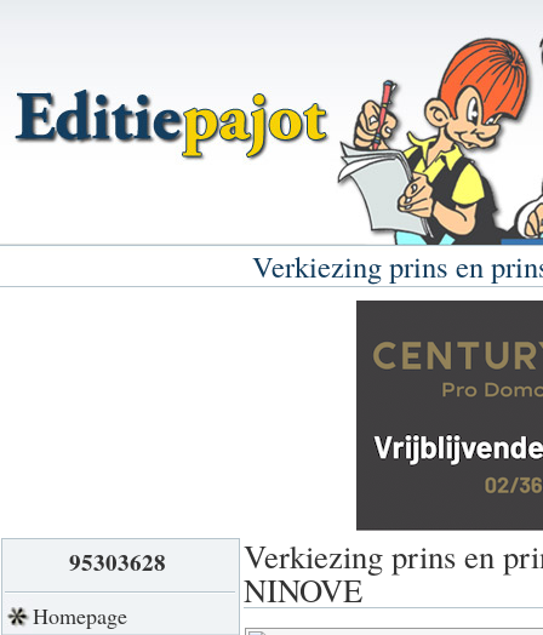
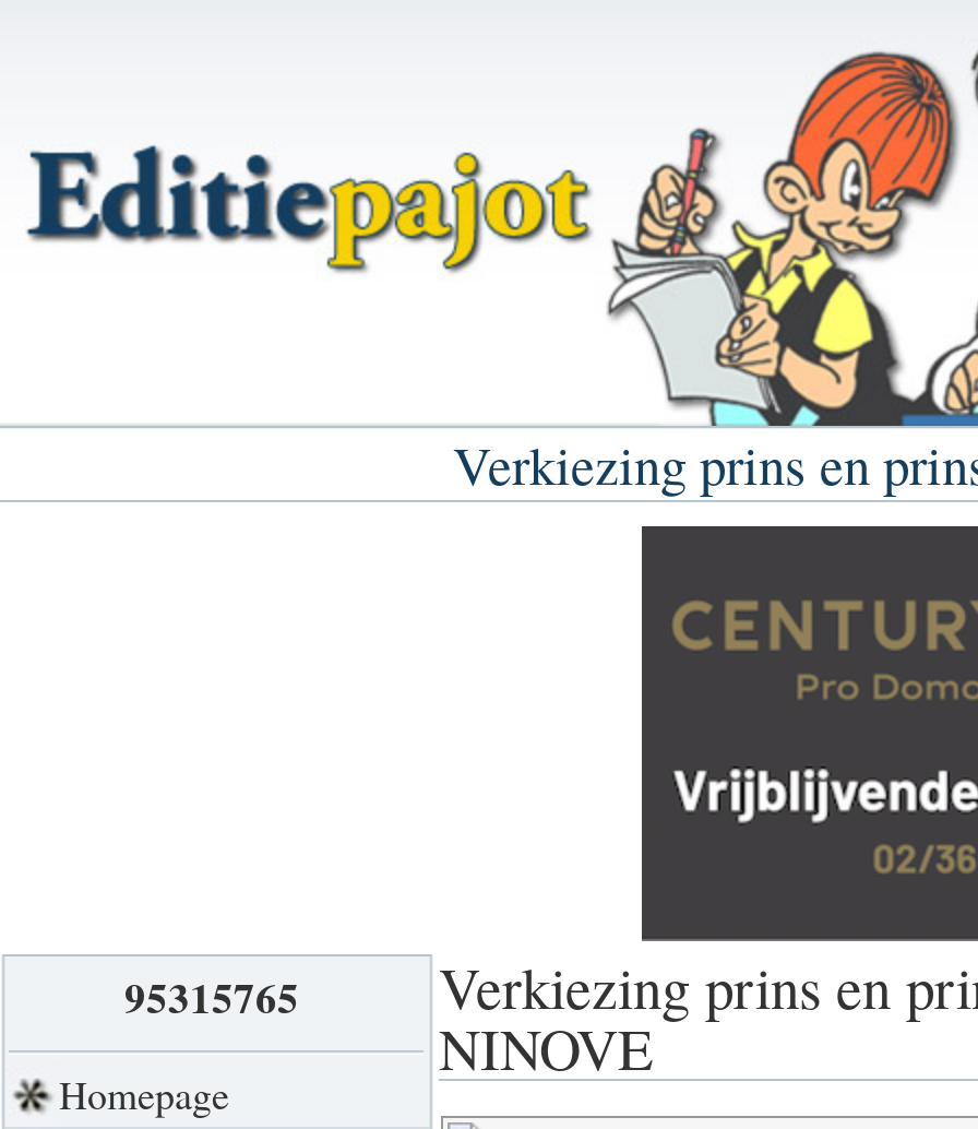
- 95303628
+ 95315765
